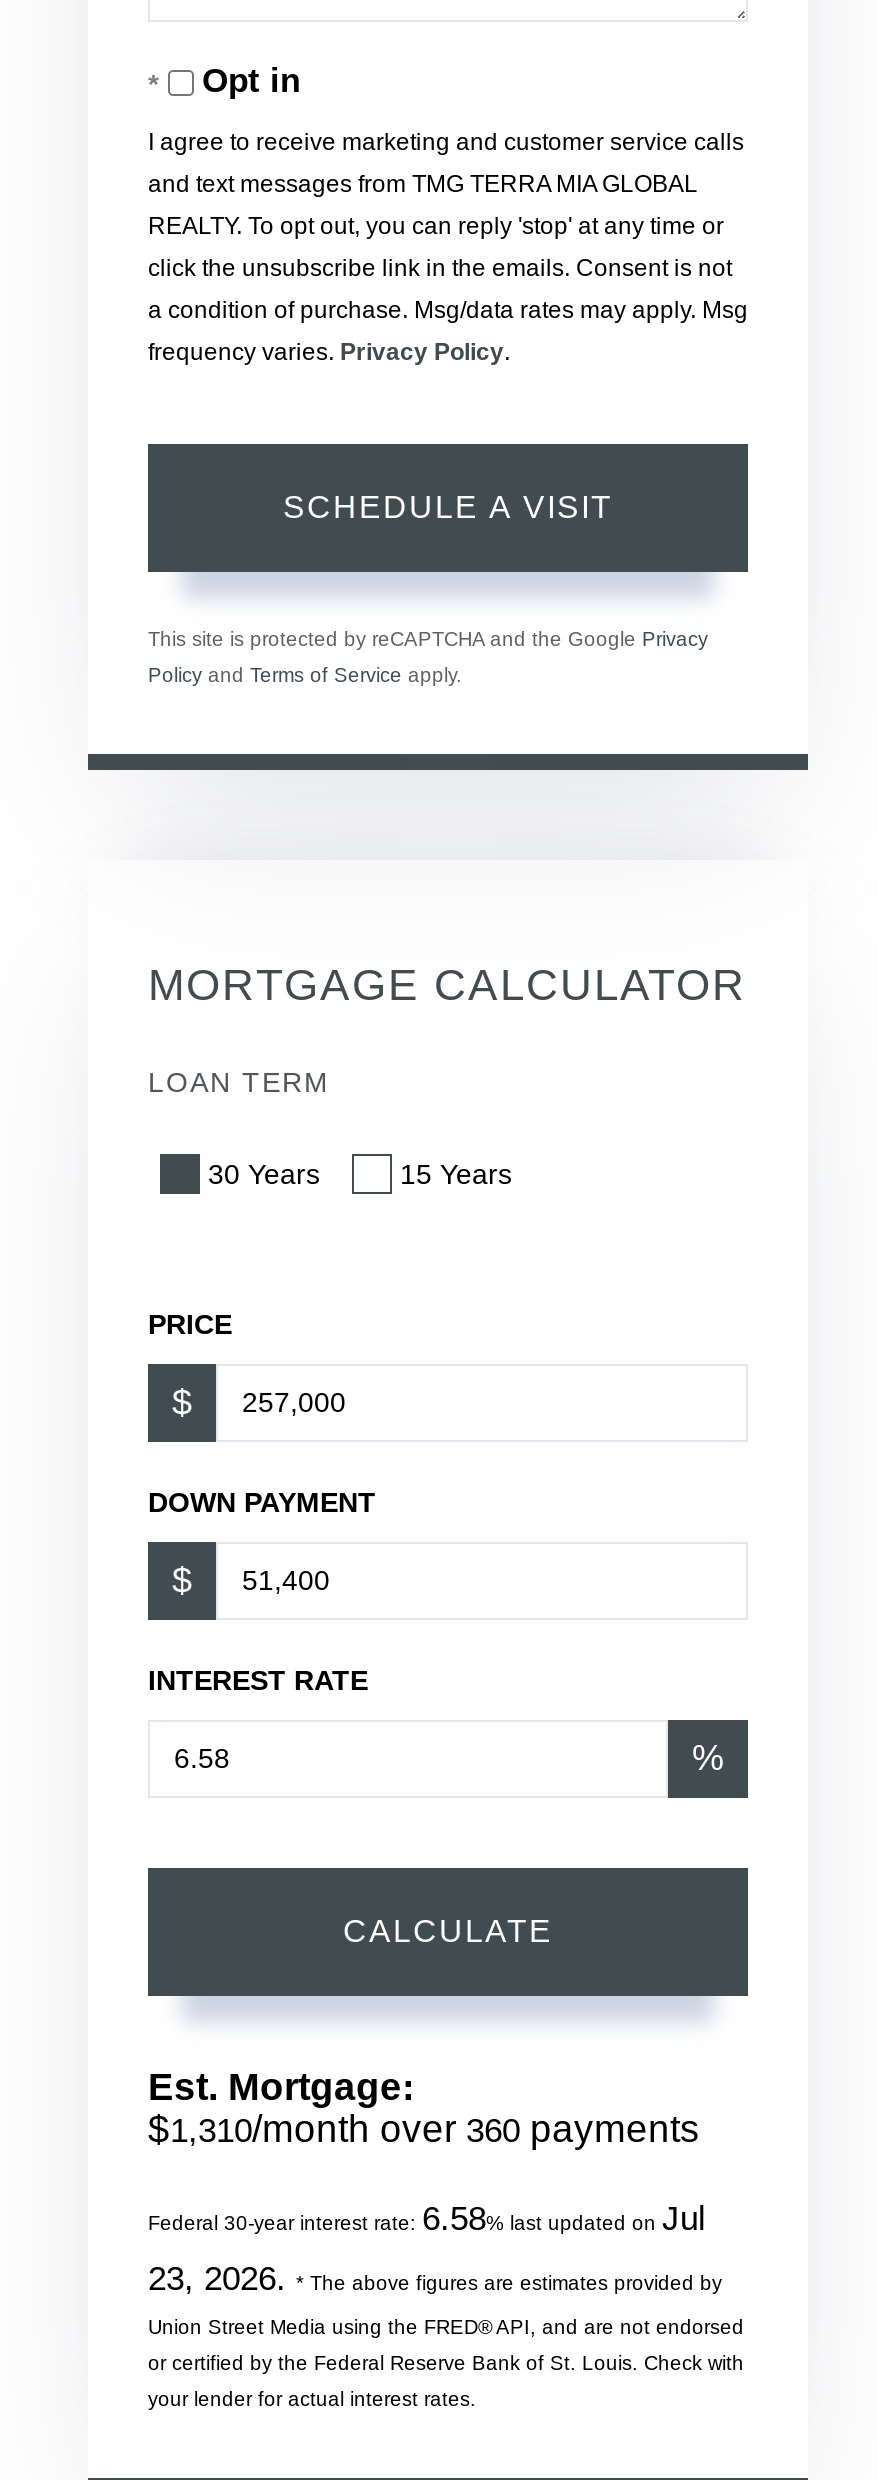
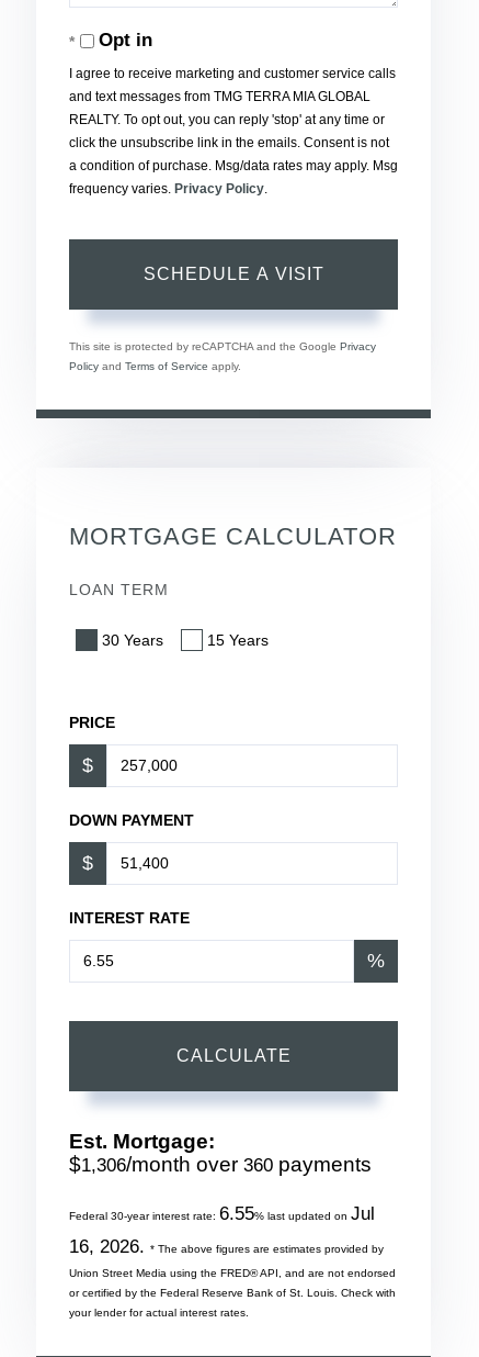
- $1,310/month over 360 payments
+ $1,306/month over 360 payments

- Federal 30-year interest rate: 6.58% last updated on Jul
+ Federal 30-year interest rate: 6.55% last updated on Jul

- 23, 2026. * The above figures are estimates provided by
+ 16, 2026. * The above figures are estimates provided by
